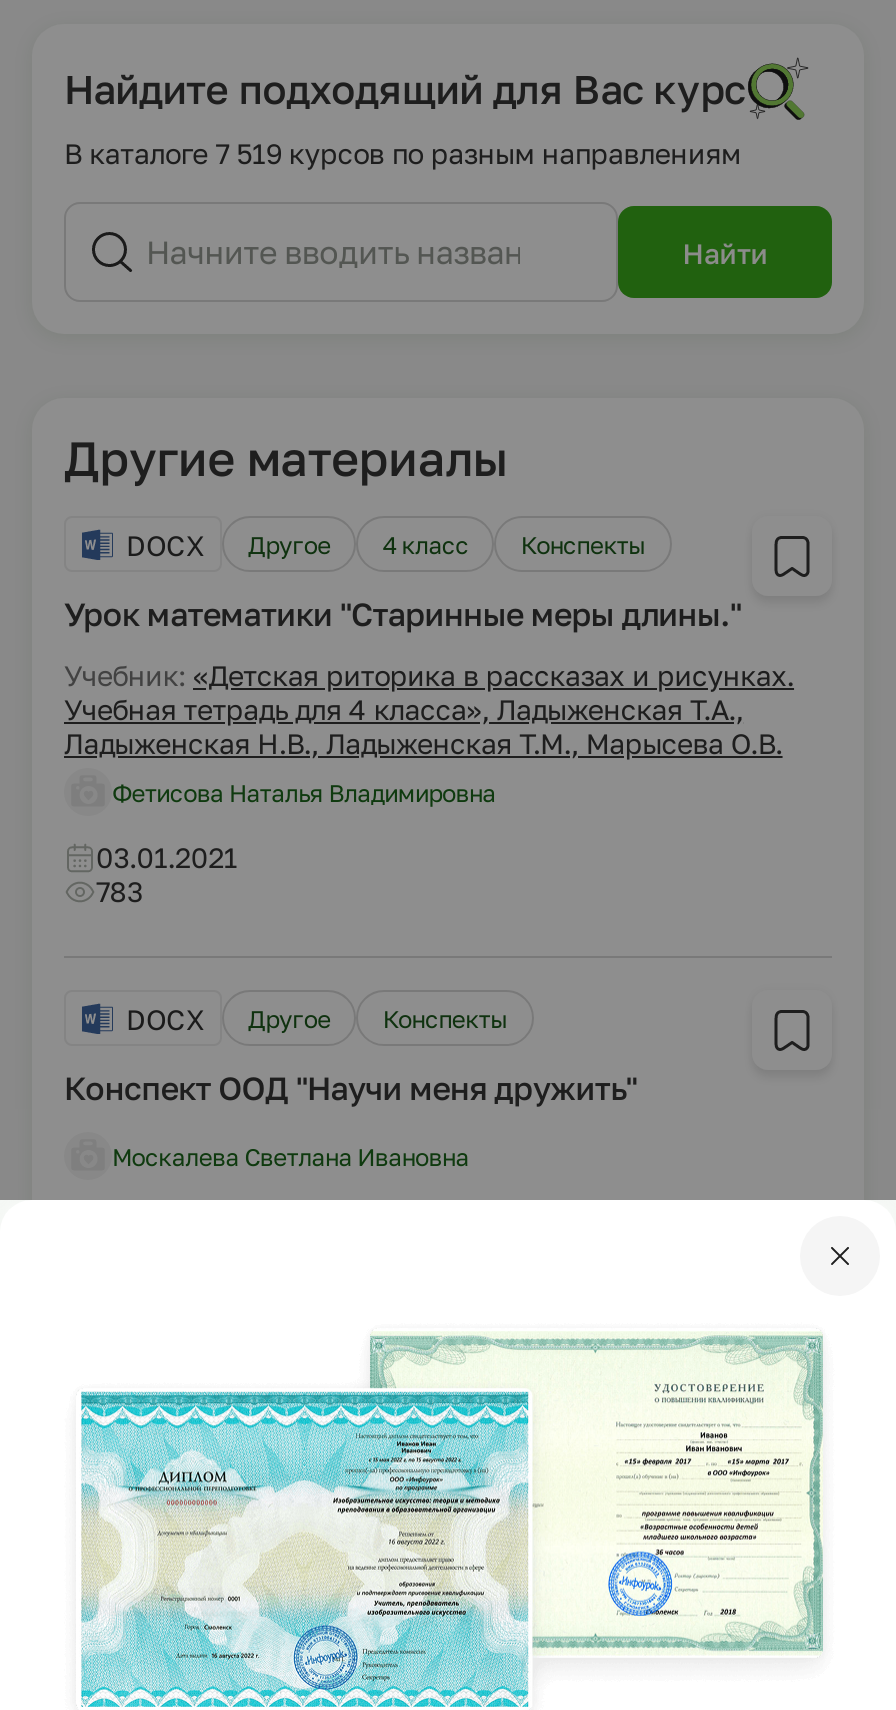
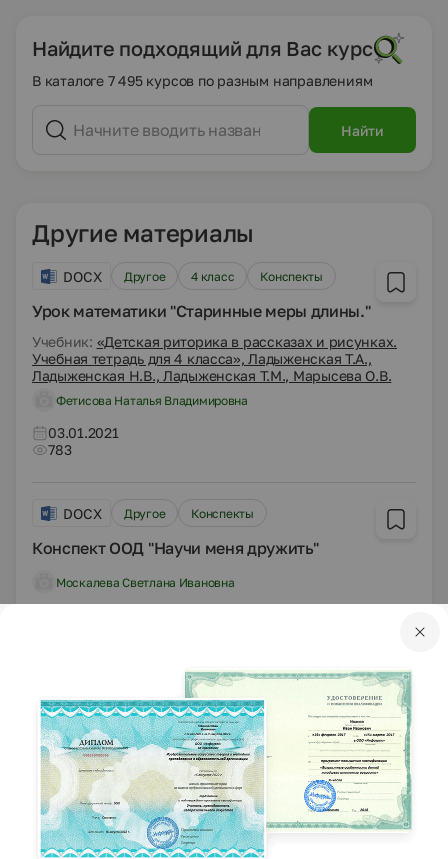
- В каталоге 7 519 курсов по разным направлениям
+ В каталоге 7 495 курсов по разным направлениям
